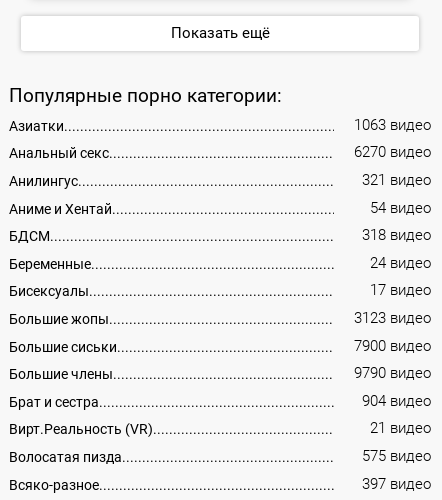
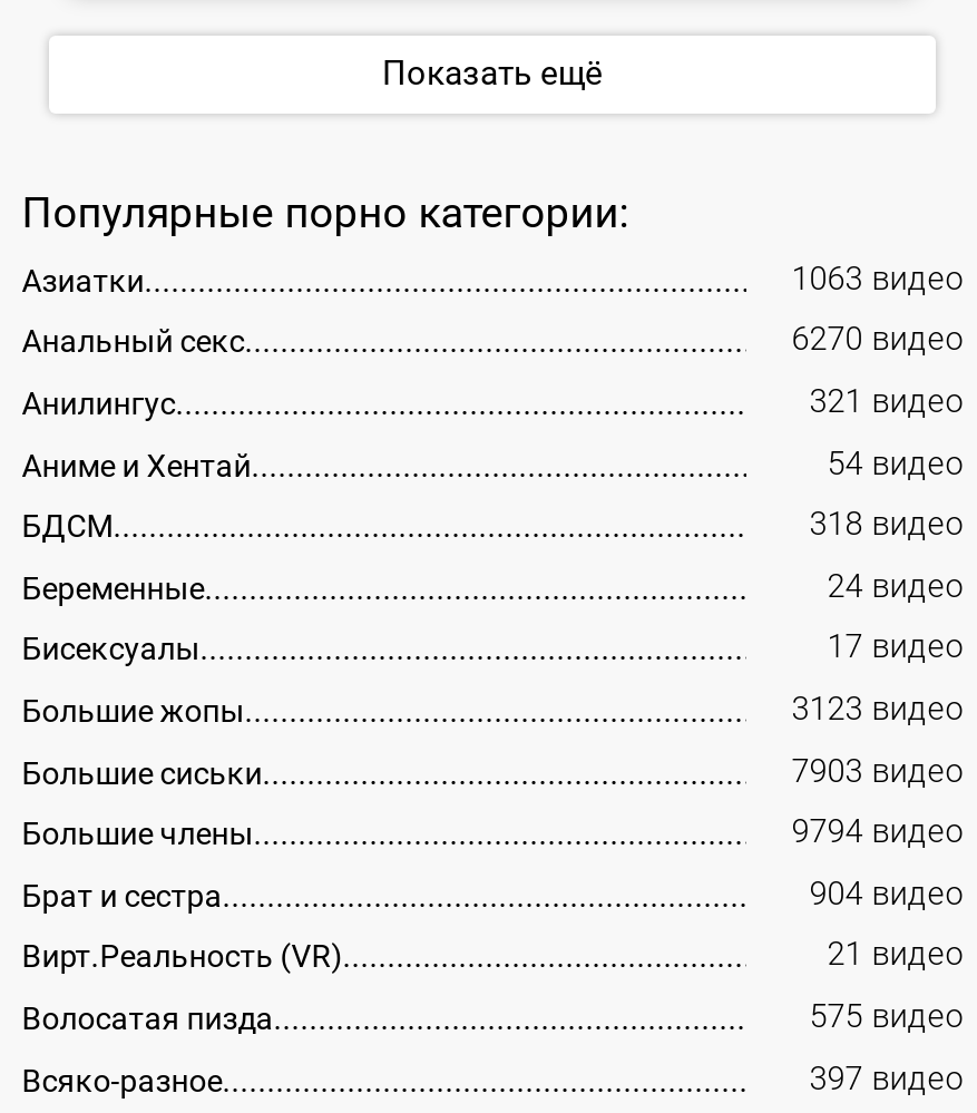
- 7900 видео
+ 7903 видео

- 9790 видео
+ 9794 видео
